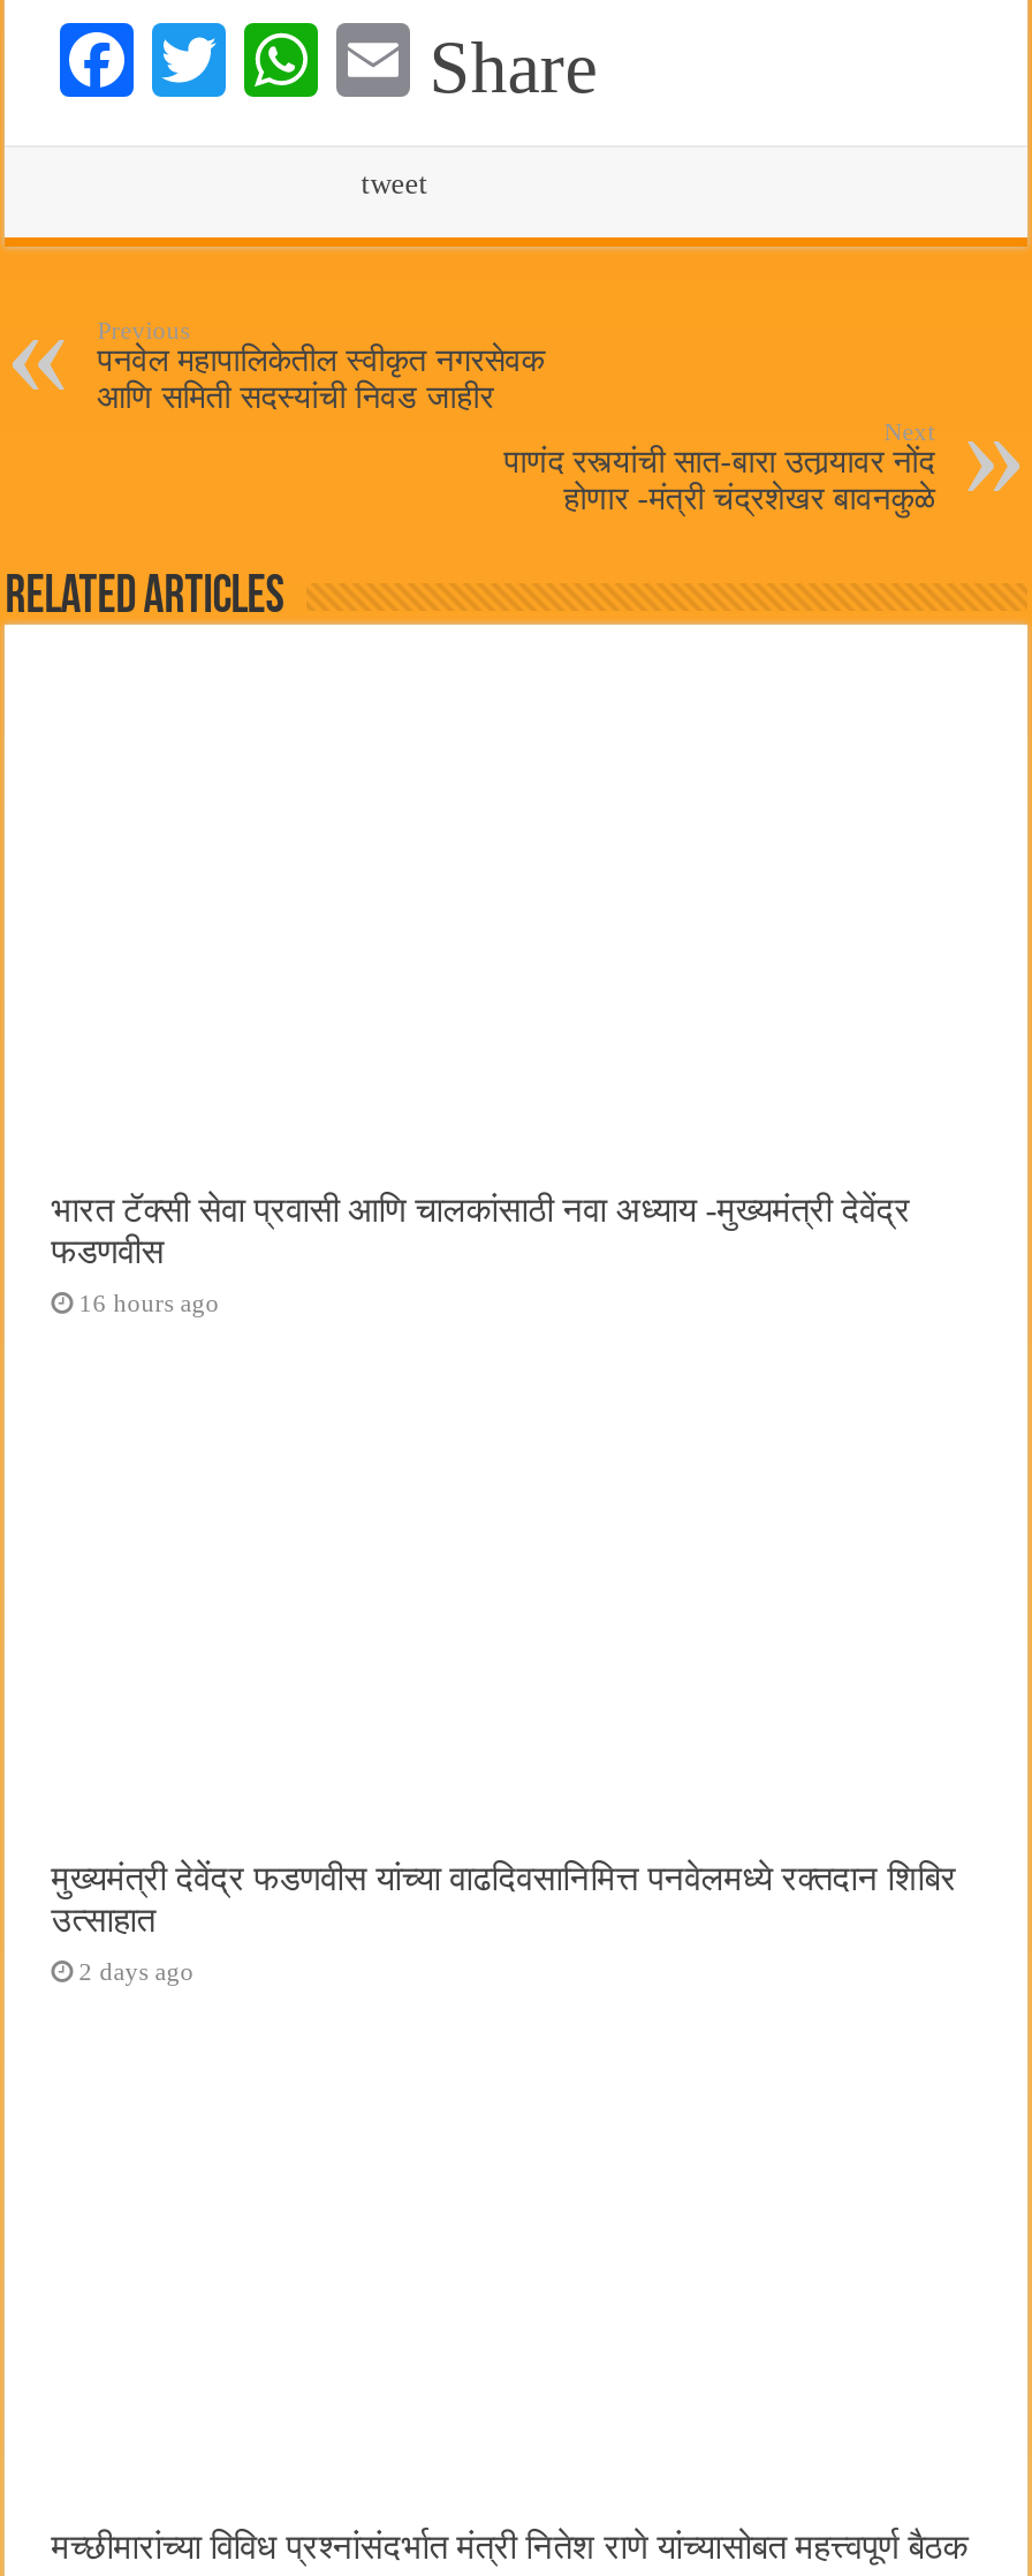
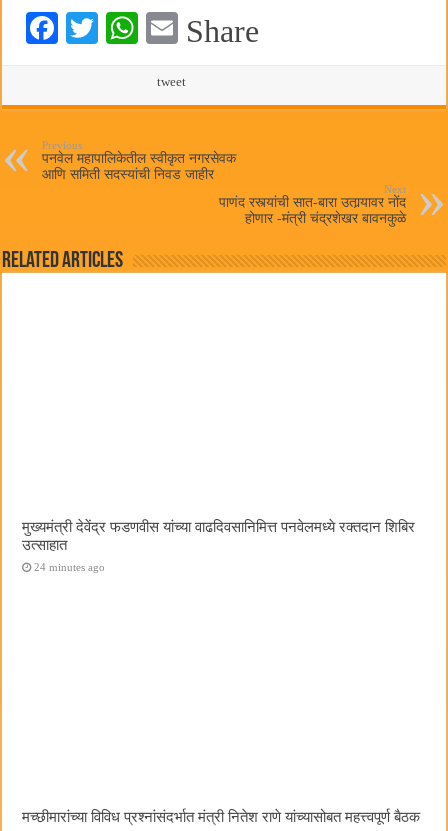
- भारत टॅक्सी सेवा प्रवासी आणि चालकांसाठी नवा अध्याय -मुख्यमंत्री देवेंद्र
- फडणवीस
- 16 hours ago

- 2 days ago
+ 24 minutes ago
